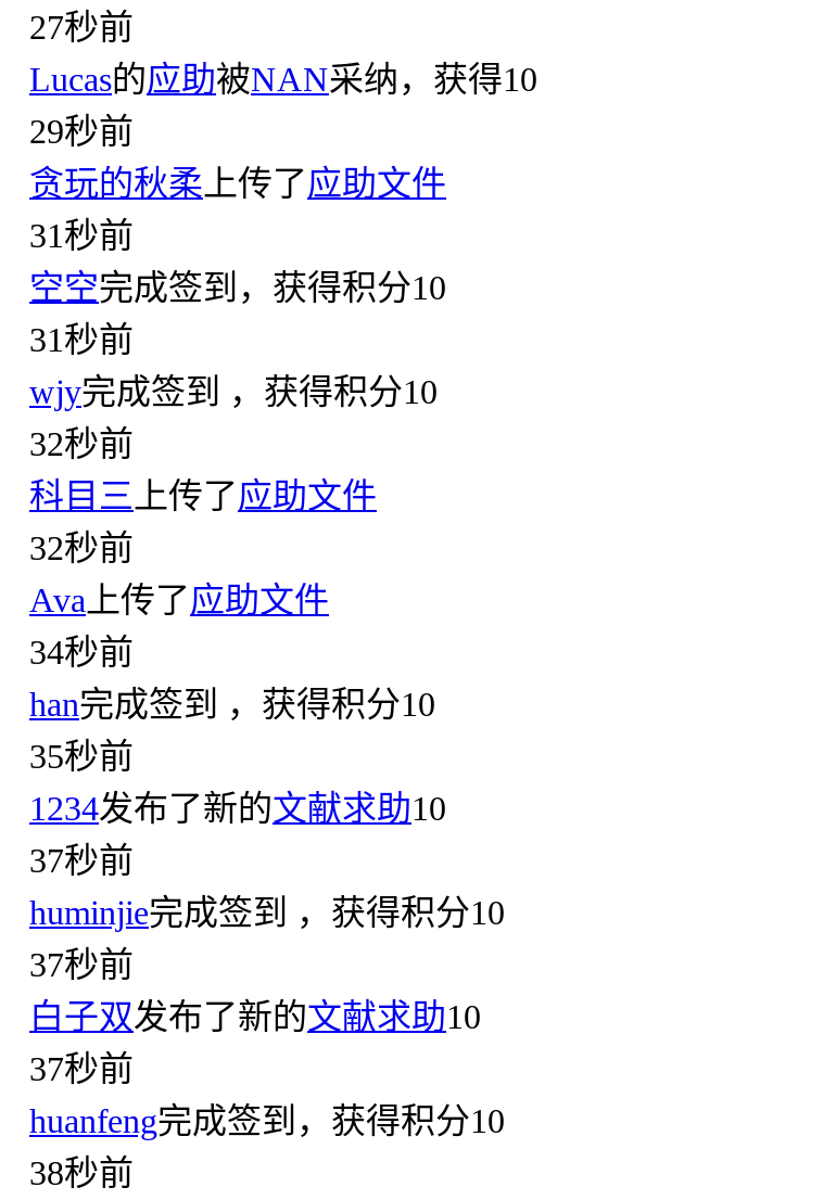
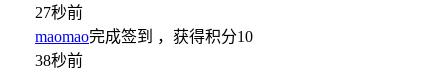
- Lucas的应助被NAN采纳，获得10
- 29秒前
- 贪玩的秋柔上传了应助文件
- 31秒前
- 空空完成签到，获得积分10
- 31秒前
- wjy完成签到，获得积分10
- 32秒前
- 科目三上传了应助文件
- 32秒前
- Ava上传了应助文件
- 34秒前
- han完成签到，获得积分10
- 35秒前
- 1234发布了新的文献求助10
- 37秒前
- huminjie完成签到，获得积分10
- 37秒前
- 白子双发布了新的文献求助10
- 37秒前
- huanfeng完成签到，获得积分10
+ maomao完成签到，获得积分10
